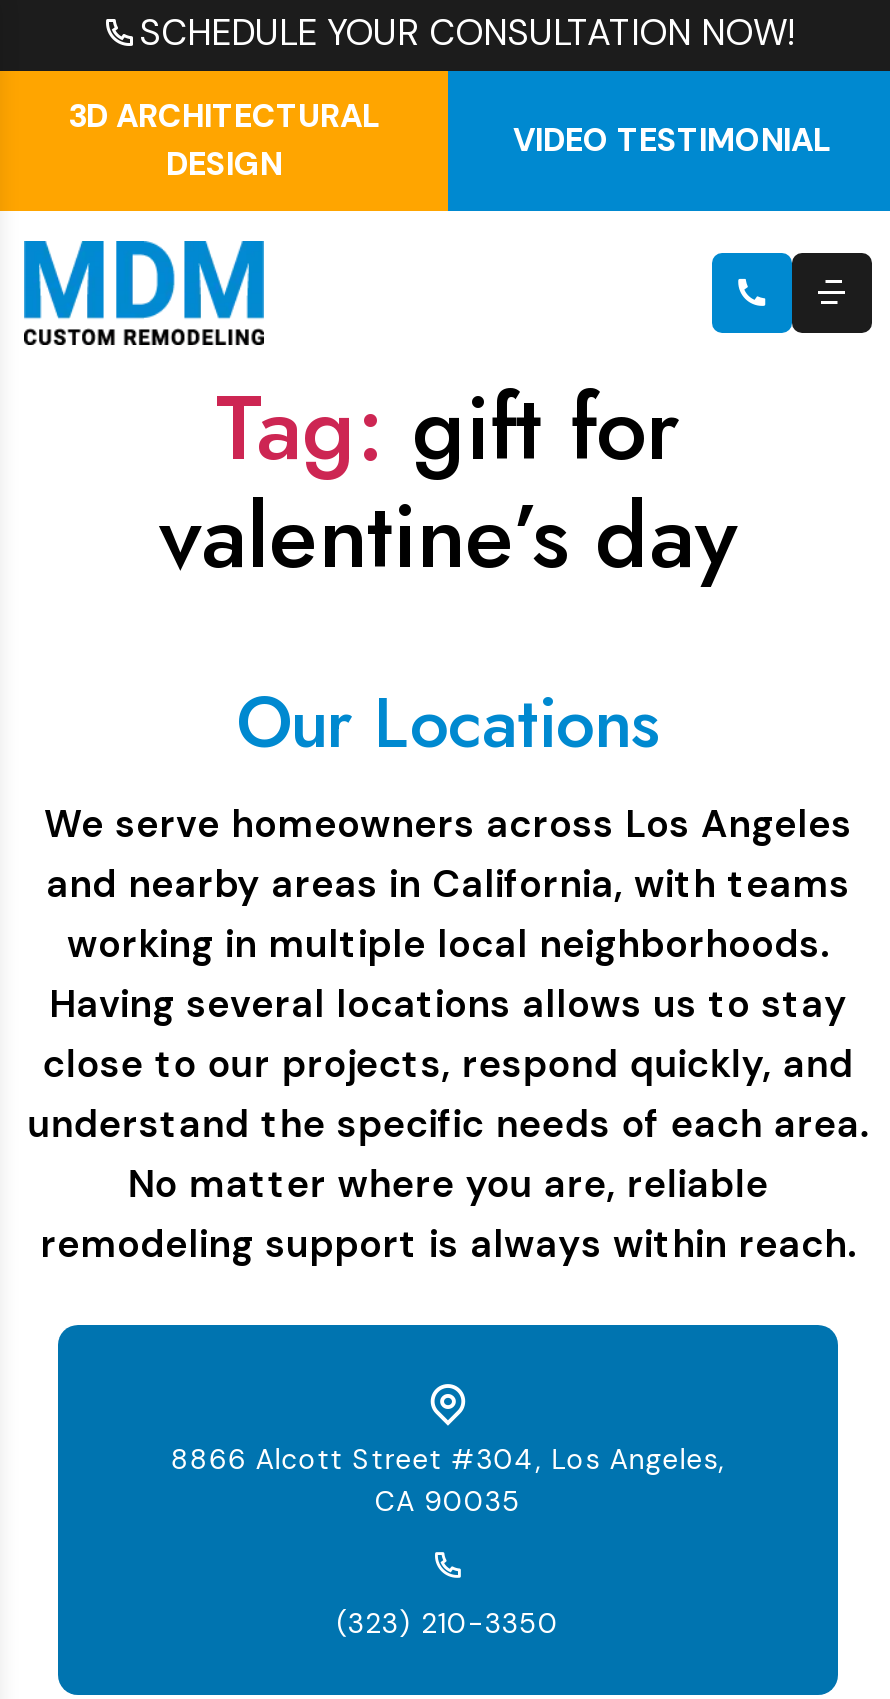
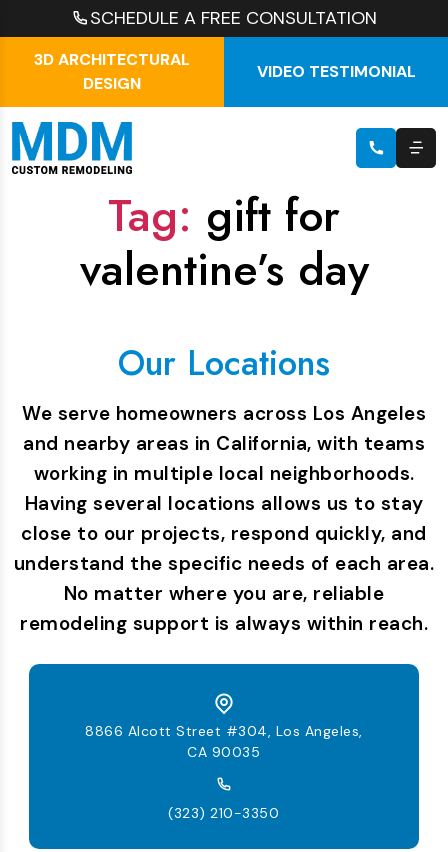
- SCHEDULE YOUR CONSULTATION NOW!
+ SCHEDULE A FREE CONSULTATION
